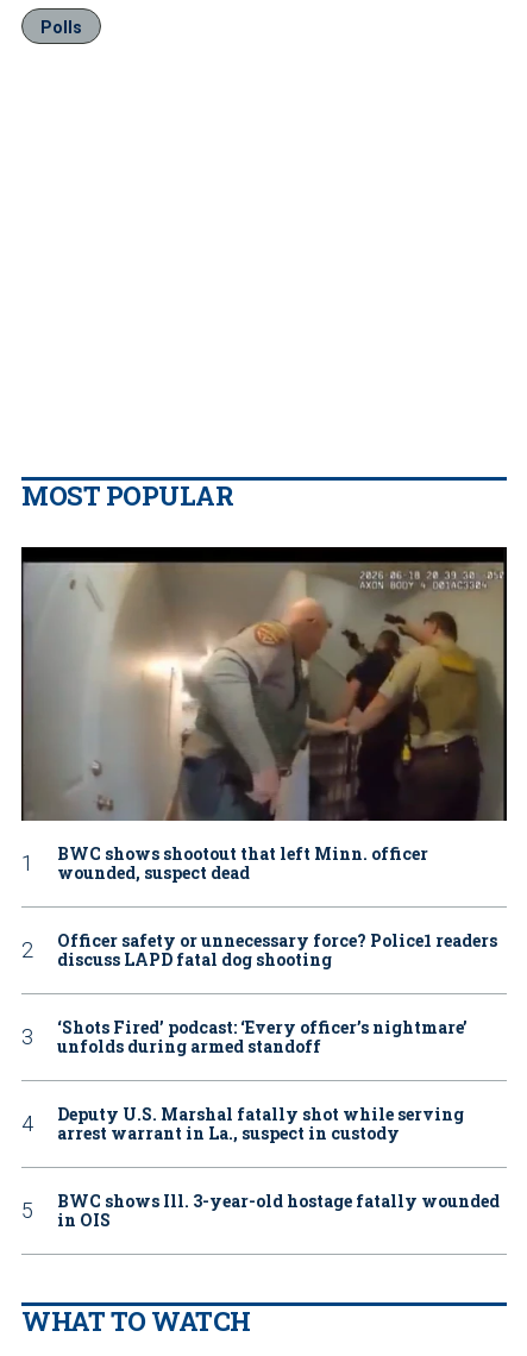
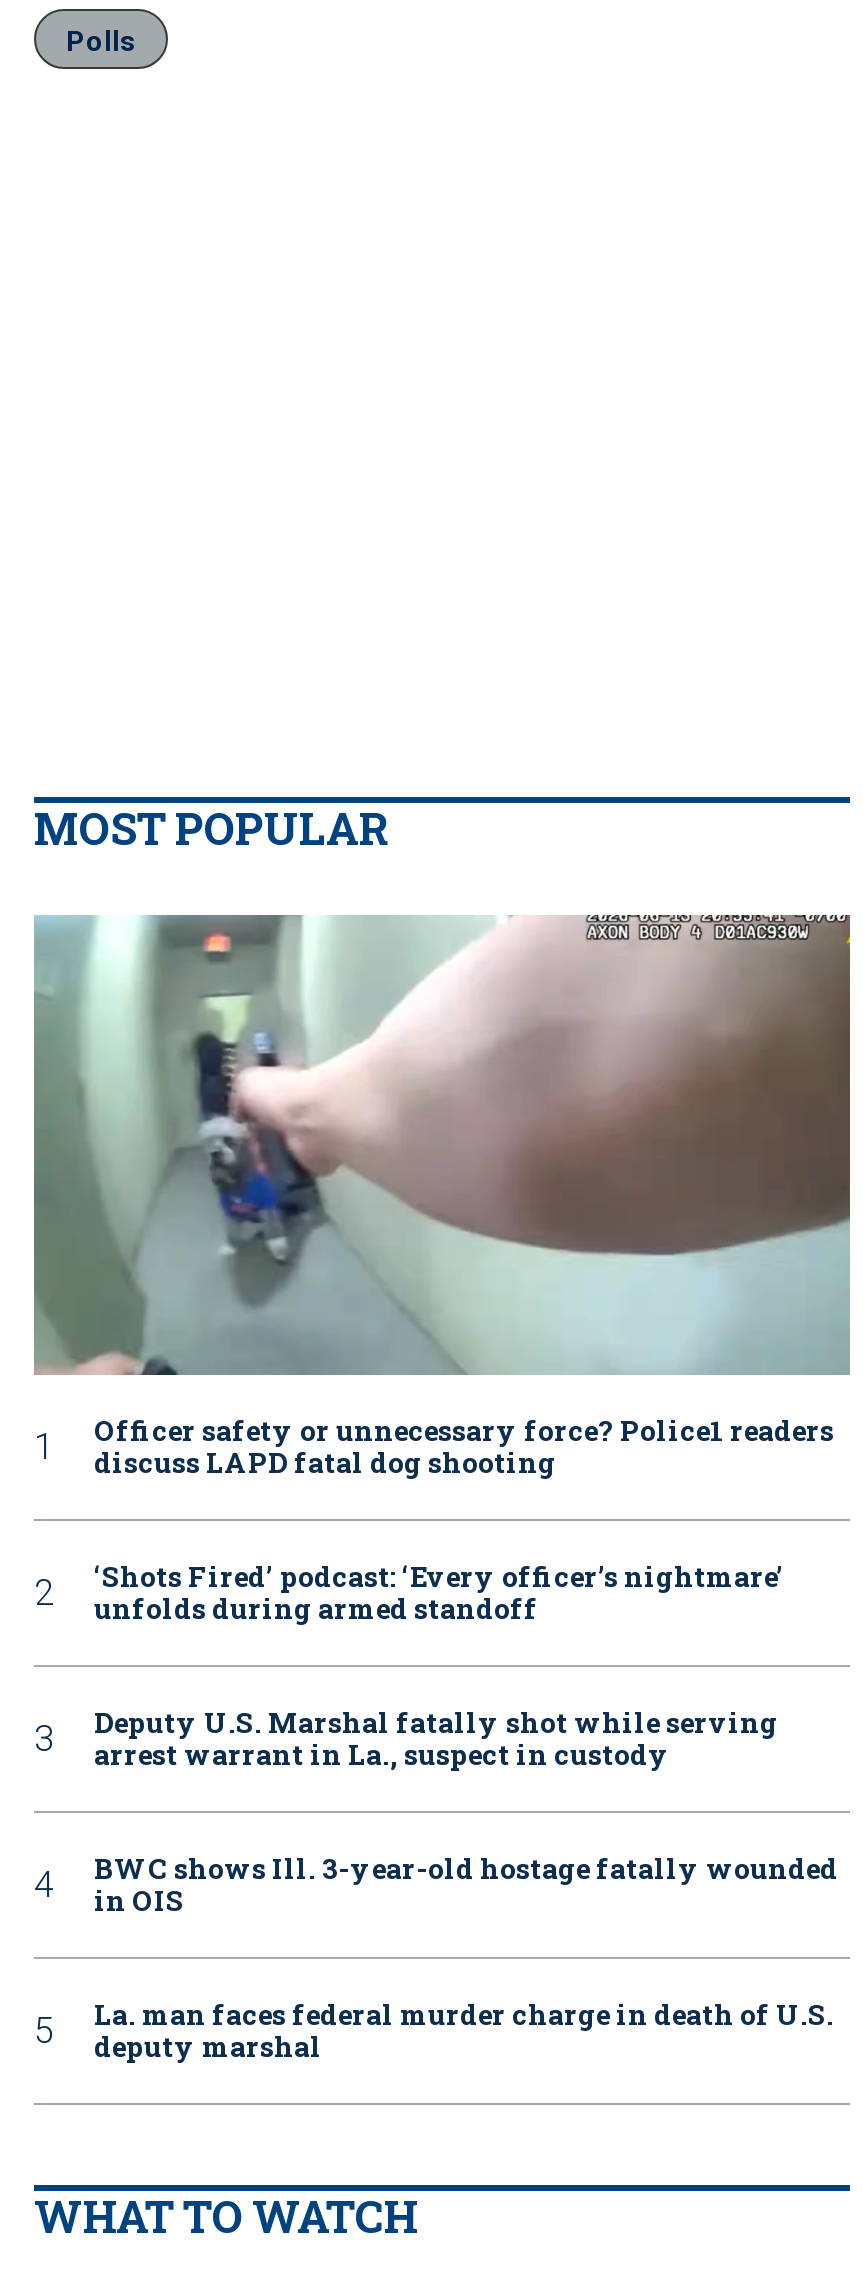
- [image]
+ [image]

- BWC shows shootout that left Minn. officer
- wounded, suspect dead

moved up: discuss LAPD fatal dog shooting | ‘Shots Fired’ podcast: ‘Every officer’s nightmare’ | unfolds during armed standoff | Deputy U.S. Marshal fatally shot while serving | arrest warrant in La., suspect in custody | BWC shows Ill. 3-year-old hostage fatally wounded | in OIS

+ La. man faces federal murder charge in death of U.S.
+ deputy marshal
